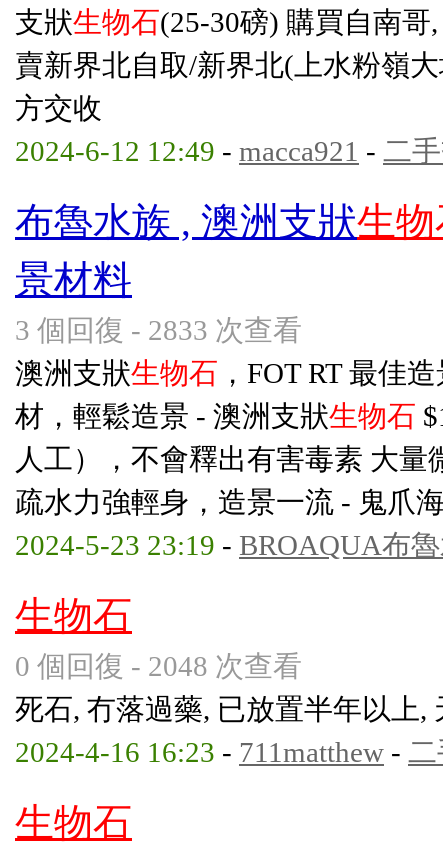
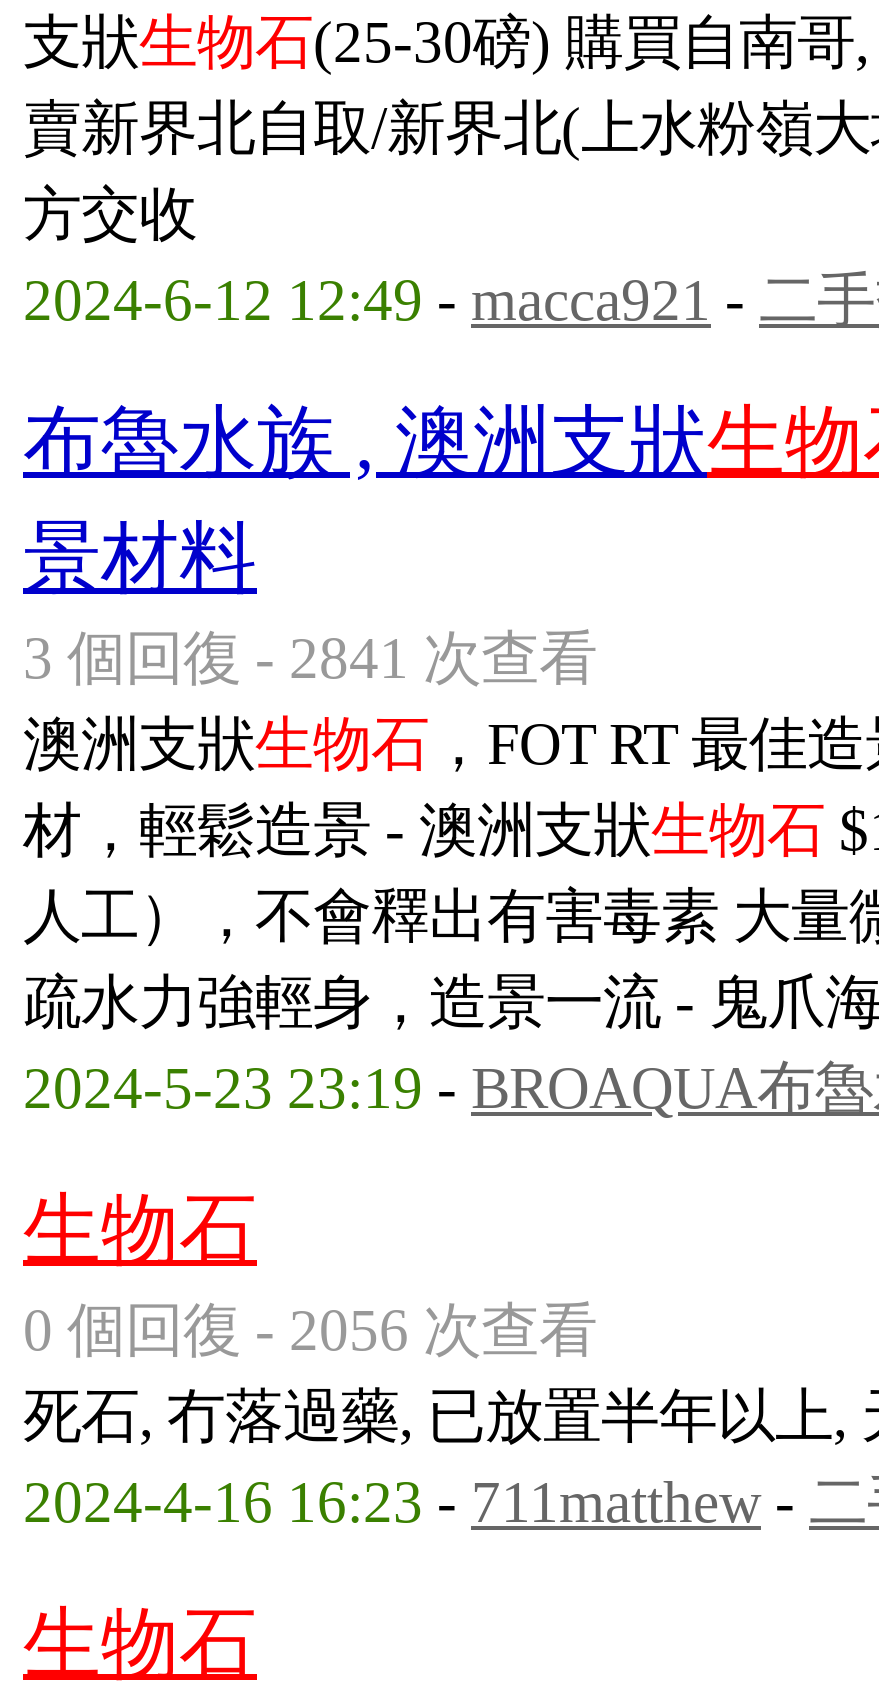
- 3 個回復 - 2833 次查看
+ 3 個回復 - 2841 次查看

- 0 個回復 - 2048 次查看
+ 0 個回復 - 2056 次查看
